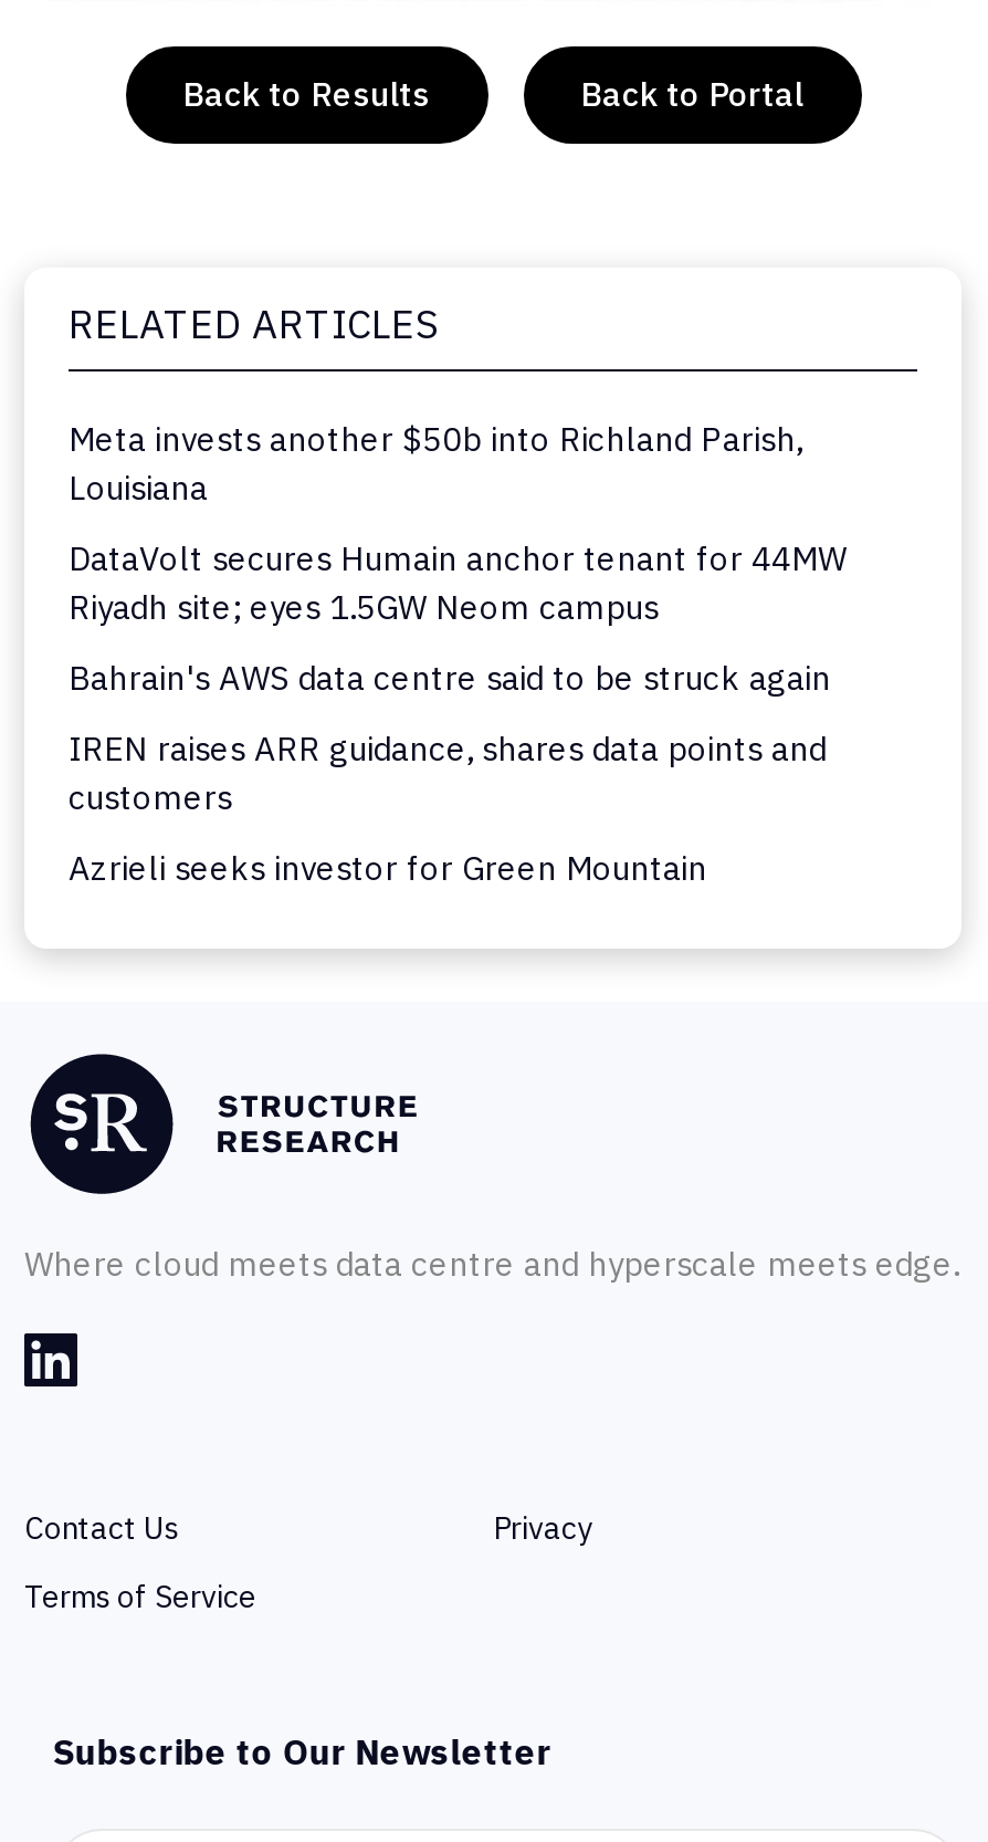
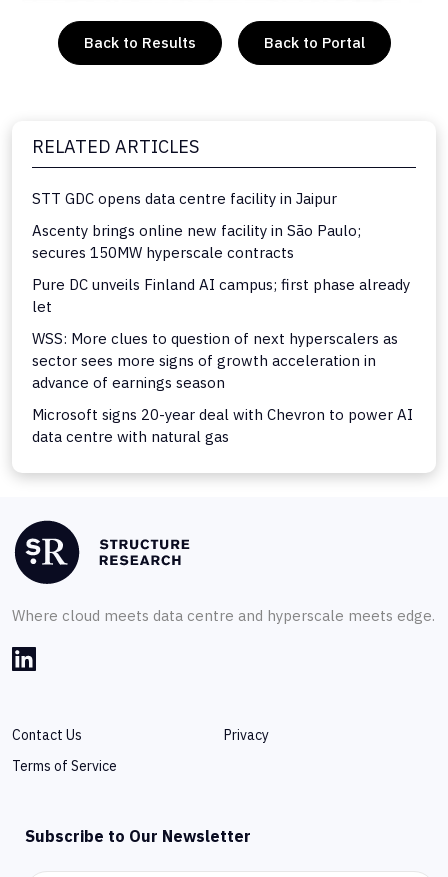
- Meta invests another $50b into Richland Parish,
- Louisiana
+ STT GDC opens data centre facility in Jaipur

- DataVolt secures Humain anchor tenant for 44MW
- Riyadh site; eyes 1.5GW Neom campus
+ Ascenty brings online new facility in São Paulo;
+ secures 150MW hyperscale contracts

- Bahrain's AWS data centre said to be struck again
+ Pure DC unveils Finland AI campus; first phase already
+ let

- IREN raises ARR guidance, shares data points and
- customers
+ WSS: More clues to question of next hyperscalers as
+ sector sees more signs of growth acceleration in
+ advance of earnings season

- Azrieli seeks investor for Green Mountain
+ Microsoft signs 20-year deal with Chevron to power AI
+ data centre with natural gas
